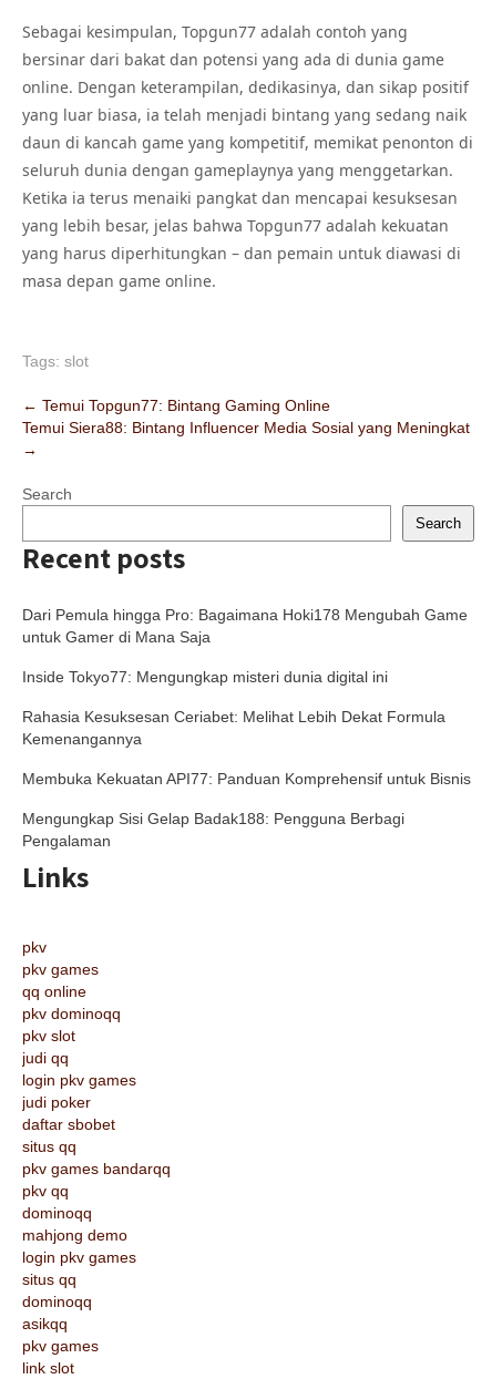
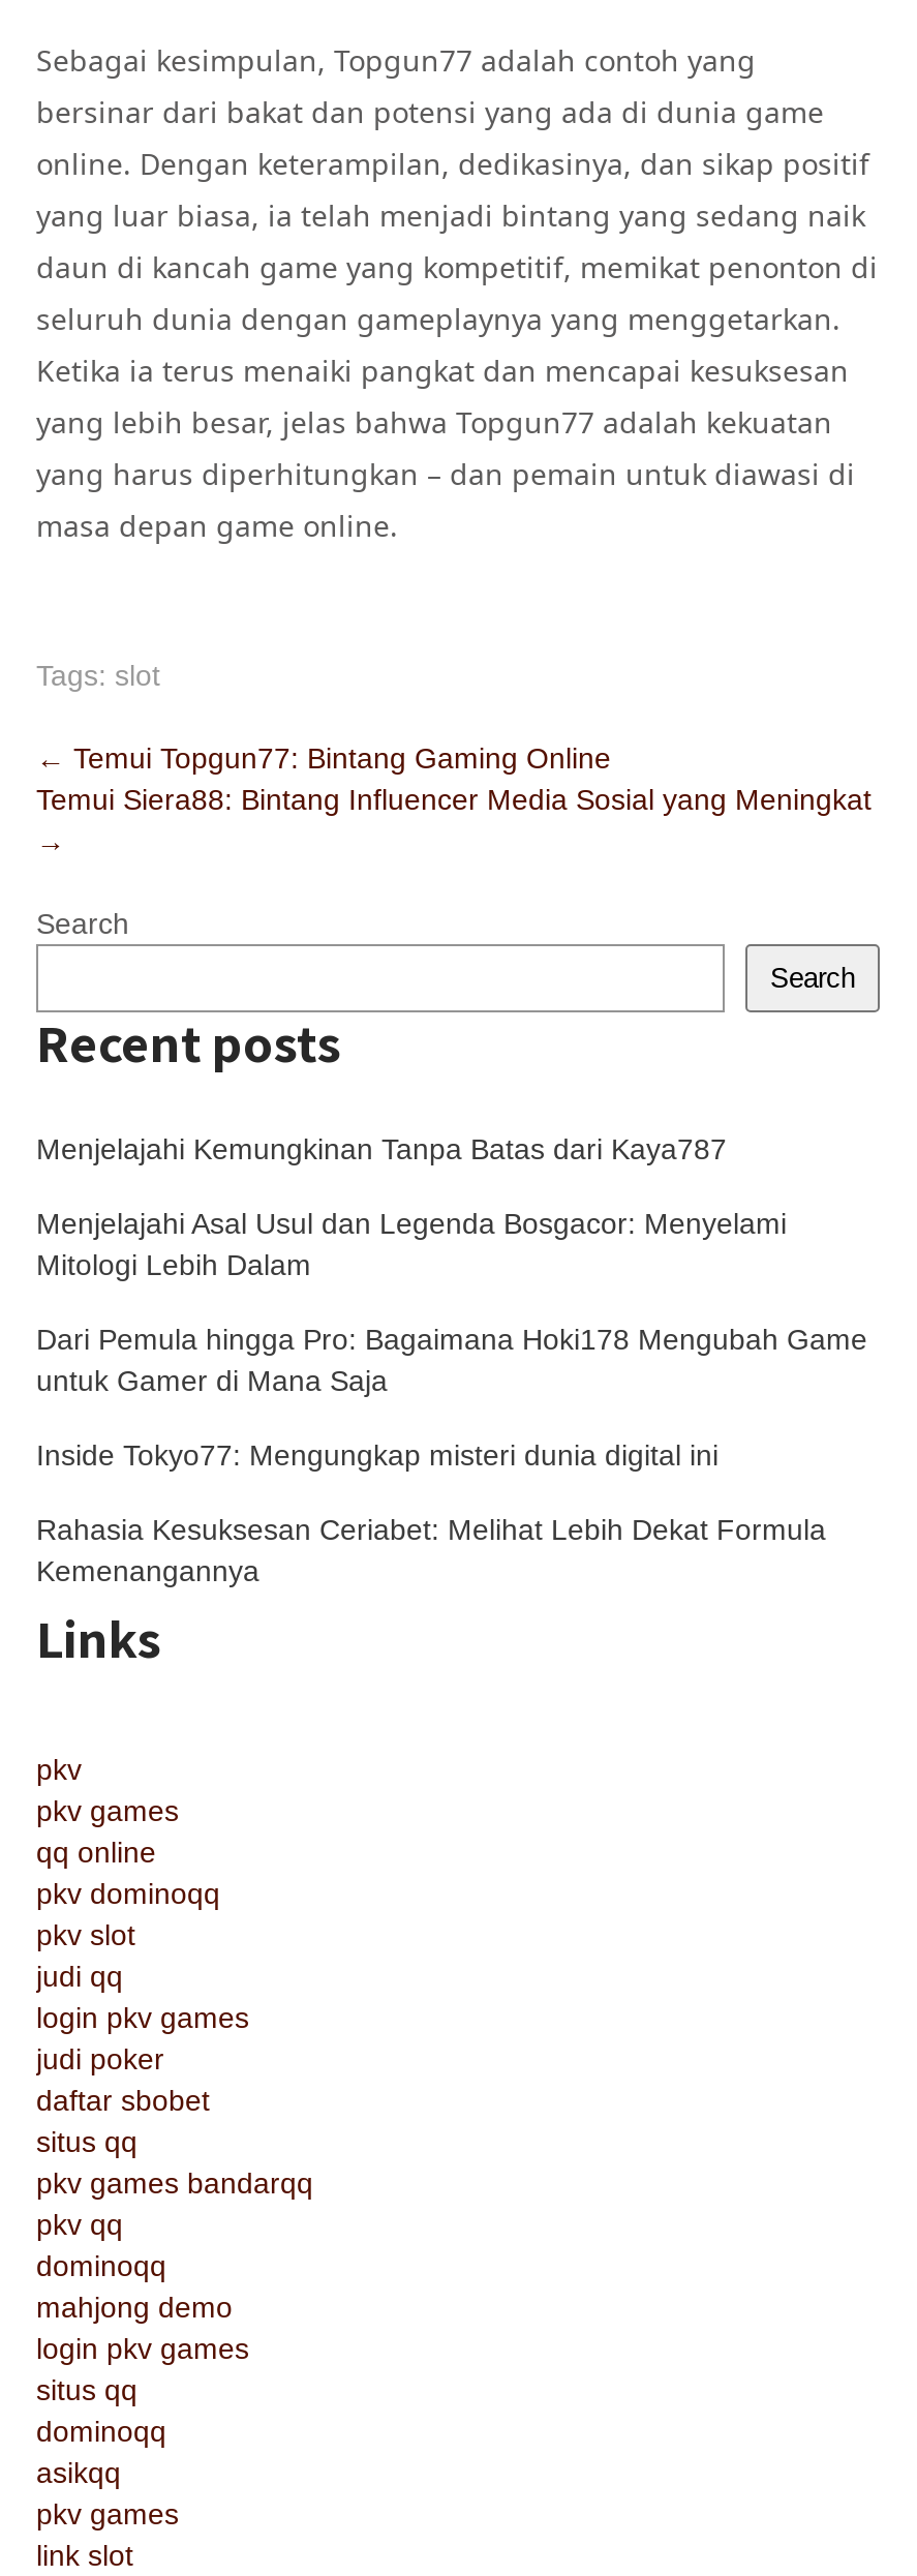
+ Menjelajahi Kemungkinan Tanpa Batas dari Kaya787
+ Menjelajahi Asal Usul dan Legenda Bosgacor: Menyelami
+ Mitologi Lebih Dalam

moved down: Dari Pemula hingga Pro: Bagaimana Hoki178 Mengubah Game | untuk Gamer di Mana Saja | Inside Tokyo77: Mengungkap misteri dunia digital ini | Rahasia Kesuksesan Ceriabet: Melihat Lebih Dekat Formula | Kemenangannya

- Membuka Kekuatan API77: Panduan Komprehensif untuk Bisnis
- Mengungkap Sisi Gelap Badak188: Pengguna Berbagi
- Pengalaman
